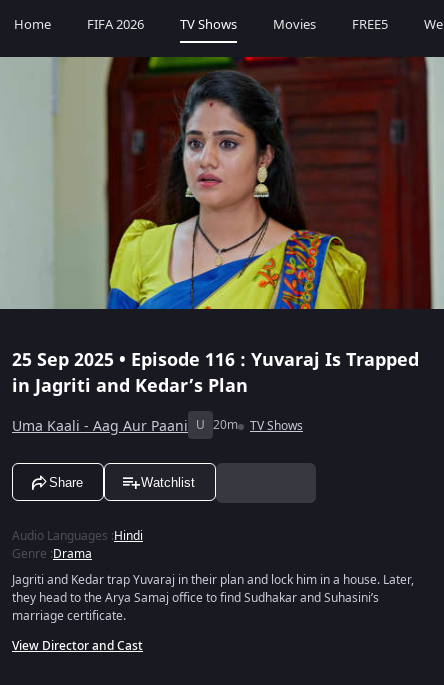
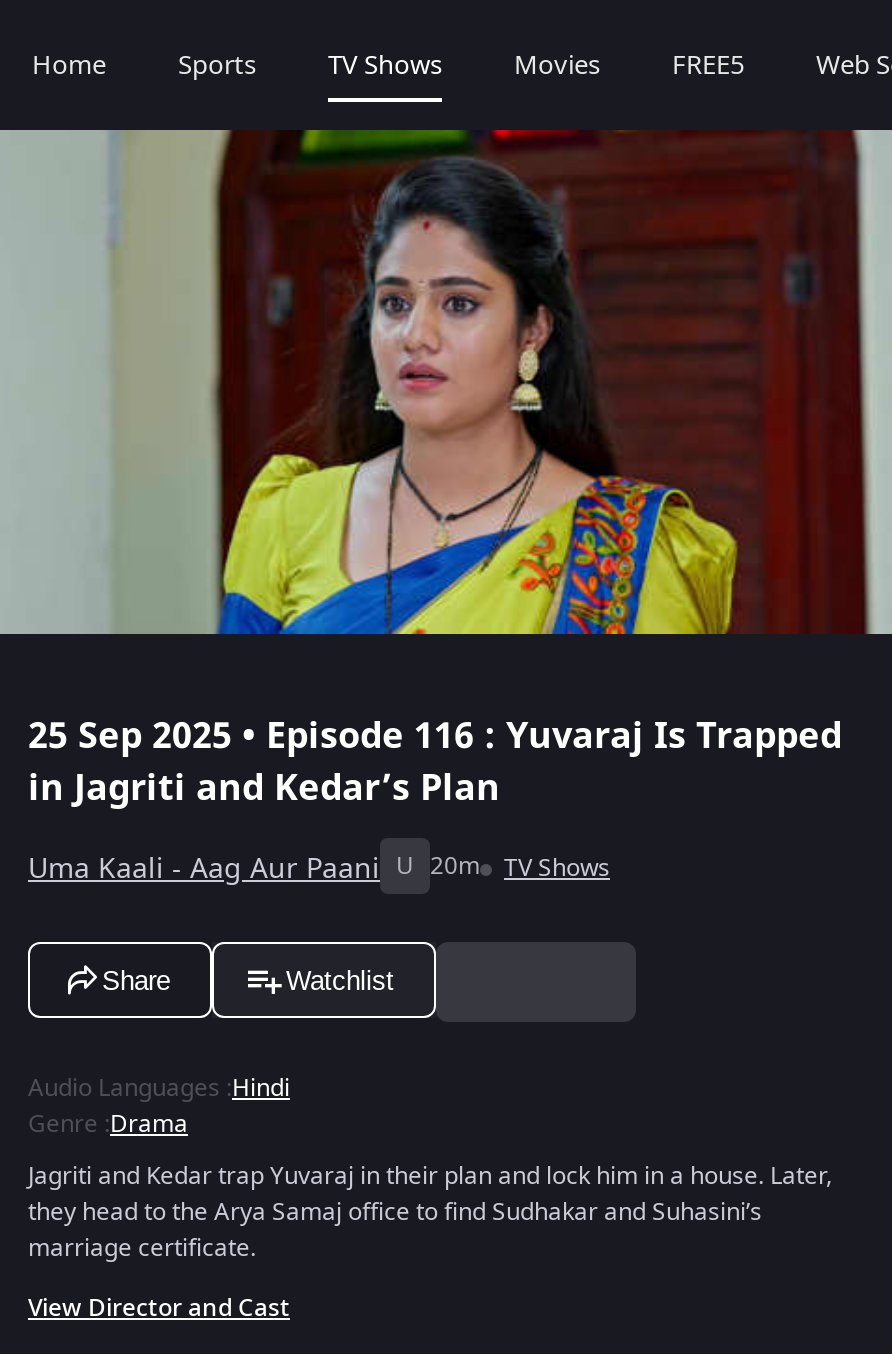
- FIFA 2026
+ Sports
